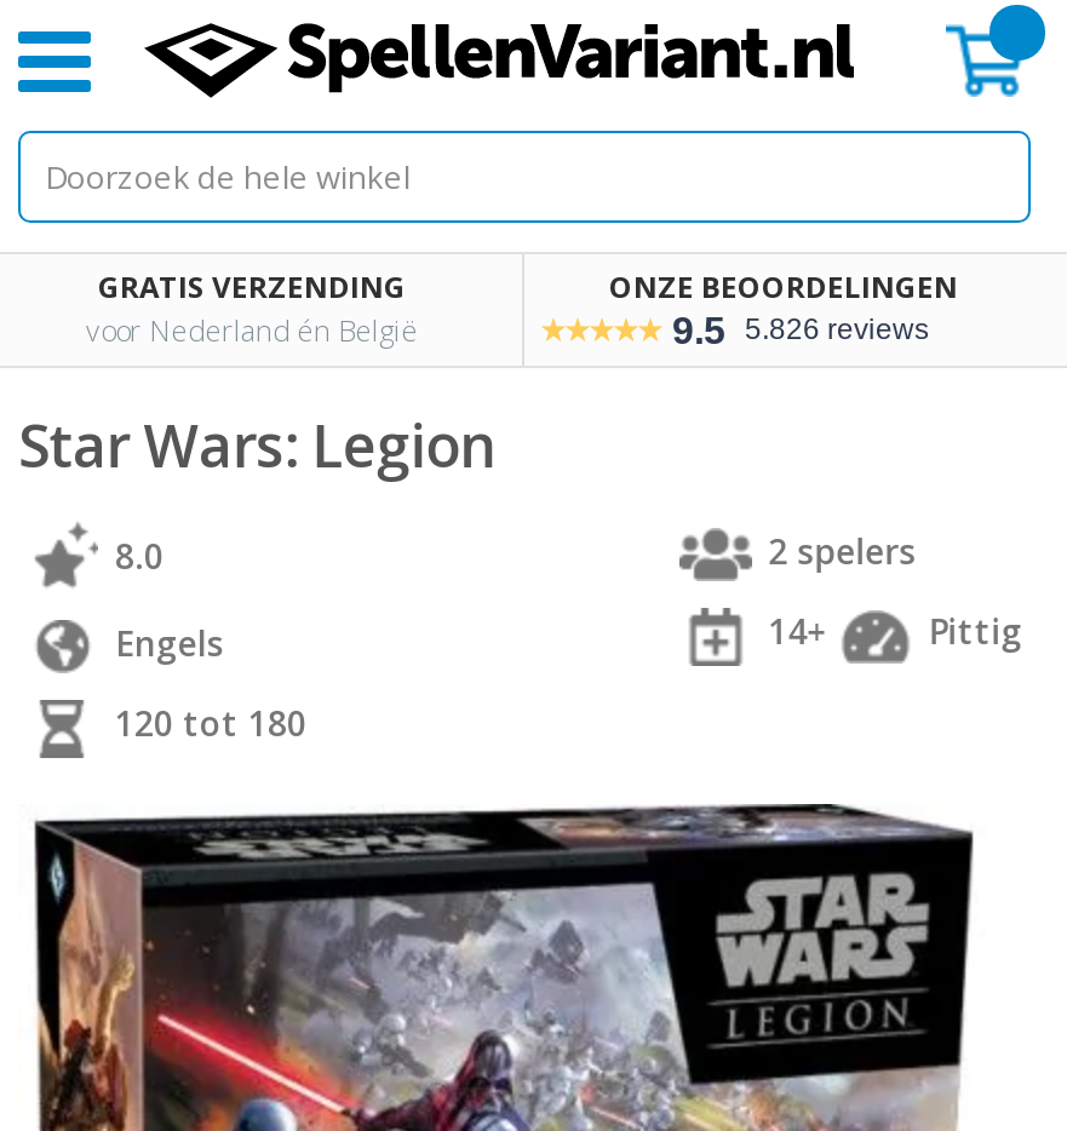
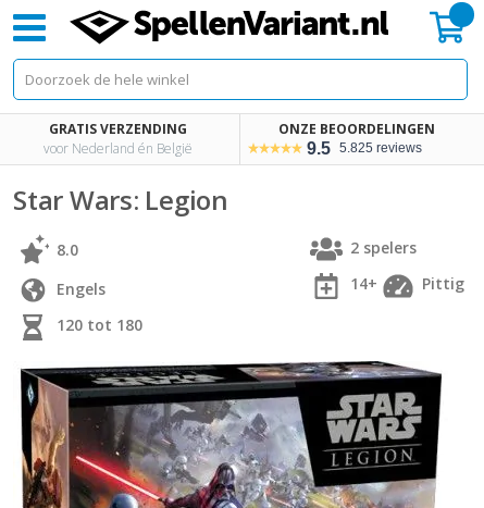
- 9.5 5.826 reviews
+ 9.5 5.825 reviews
